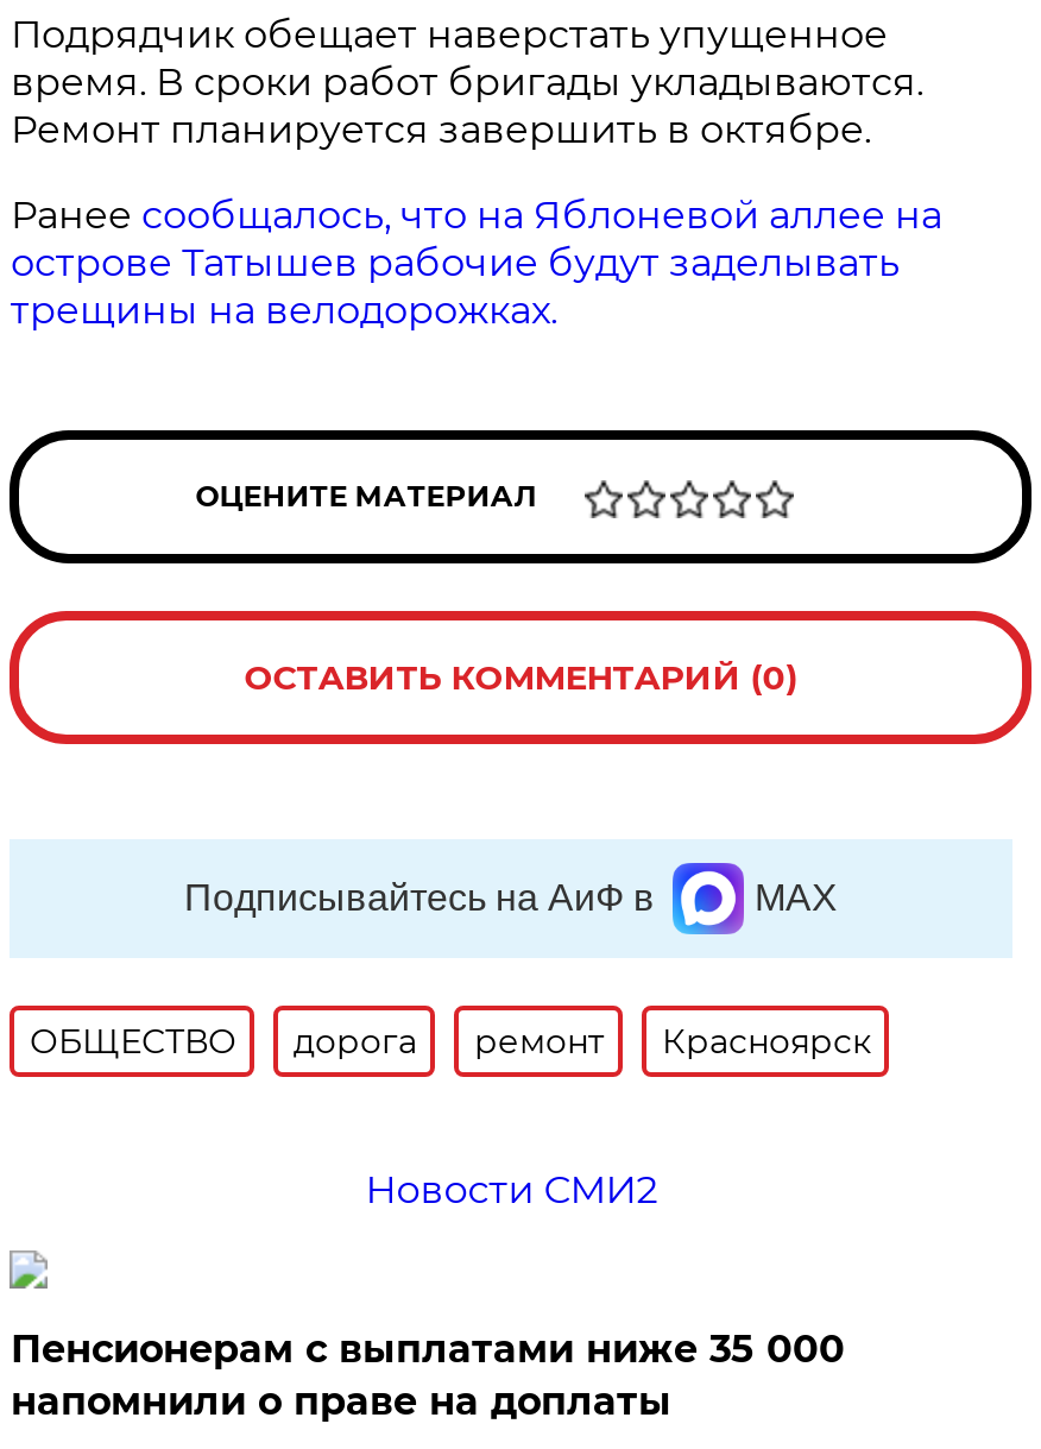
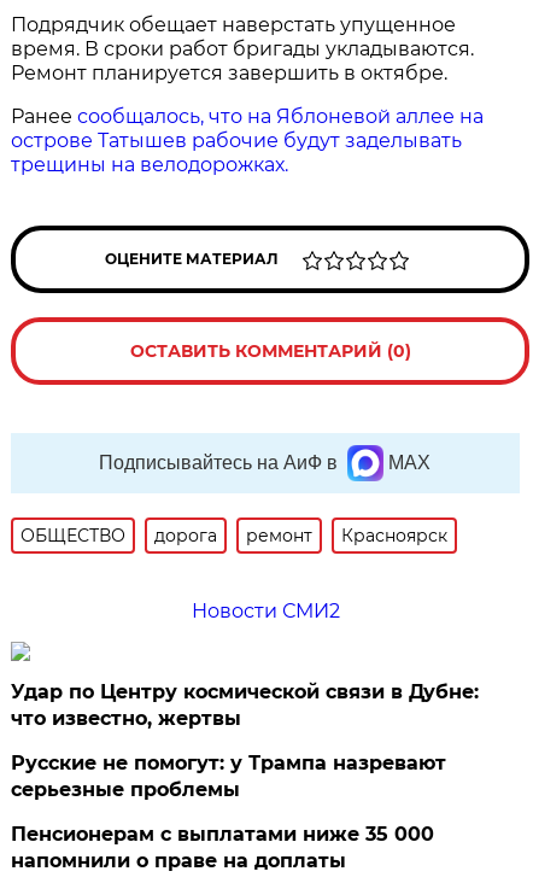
+ Удар по Центру космической связи в Дубне:
+ что известно, жертвы
+ Русские не помогут: у Трампа назревают
+ серьезные проблемы
